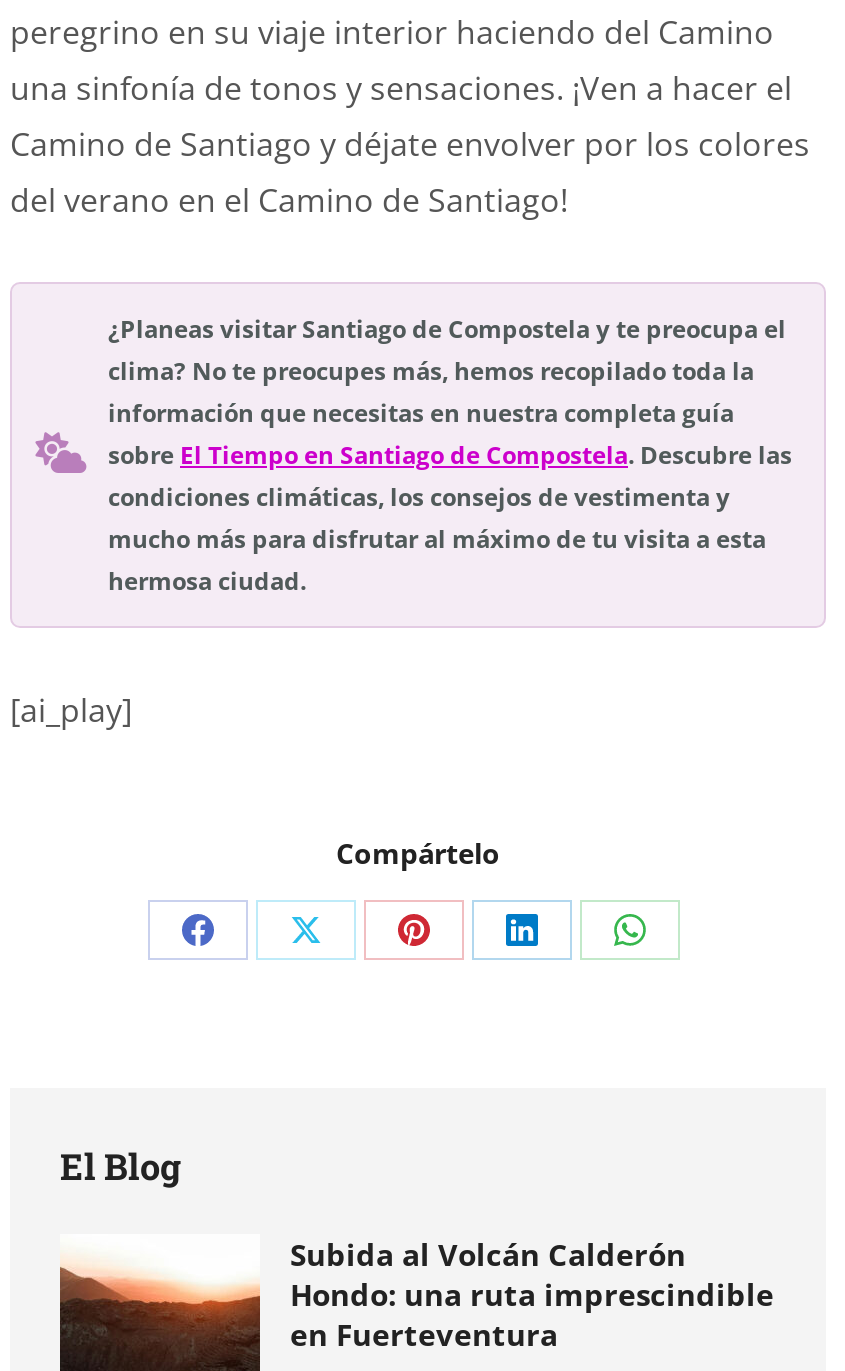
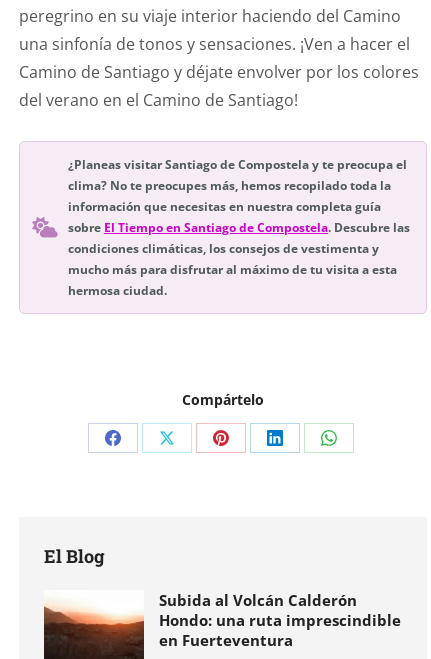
- [ai_play]
